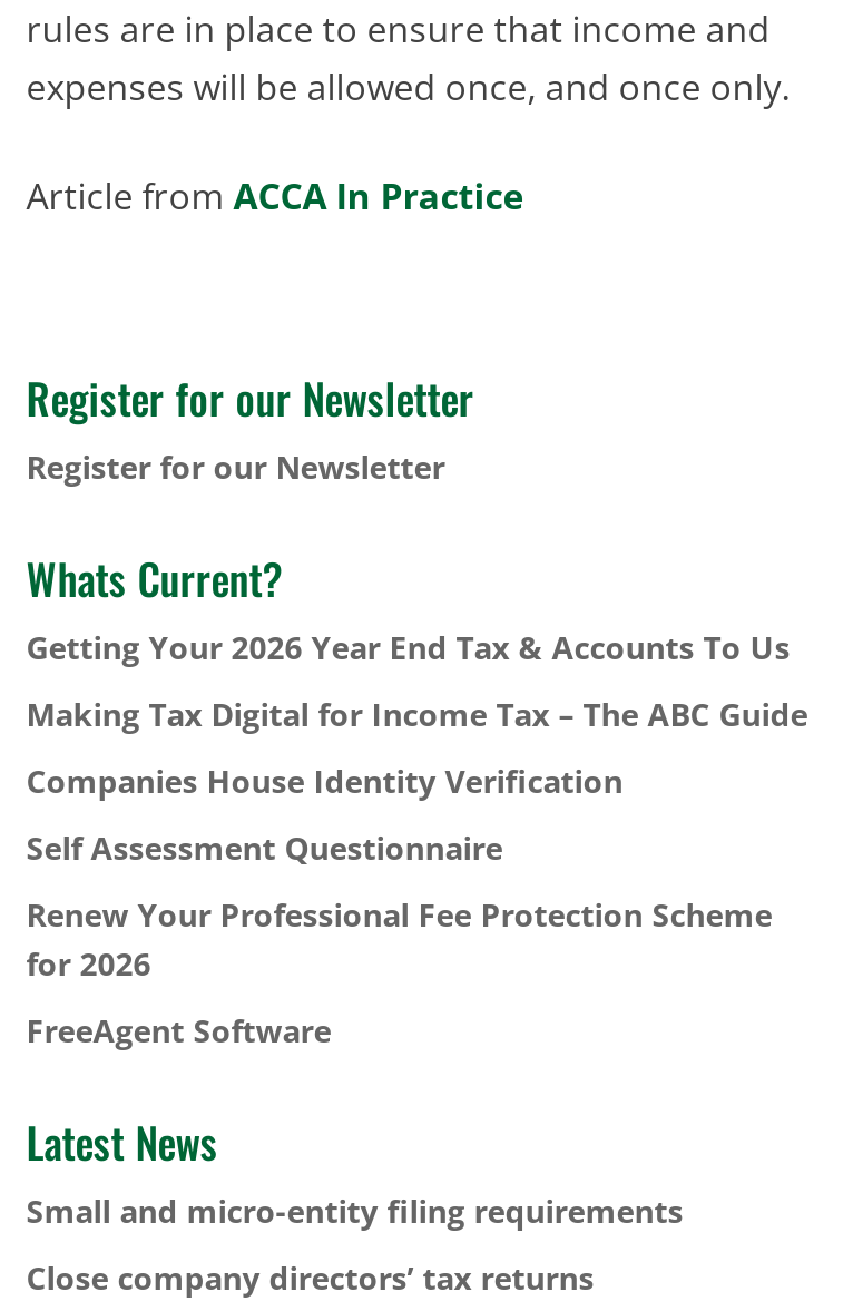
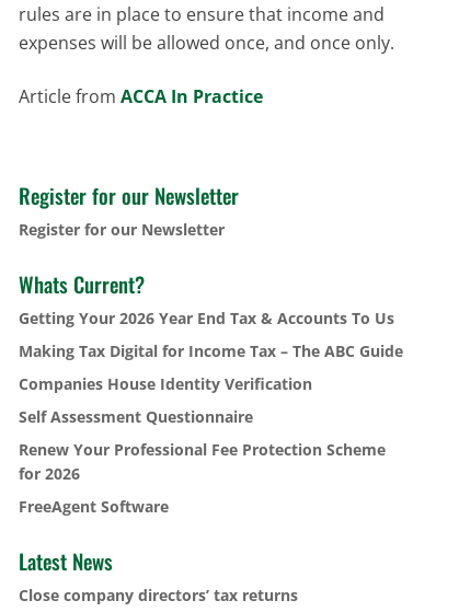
- Small and micro-entity filing requirements
